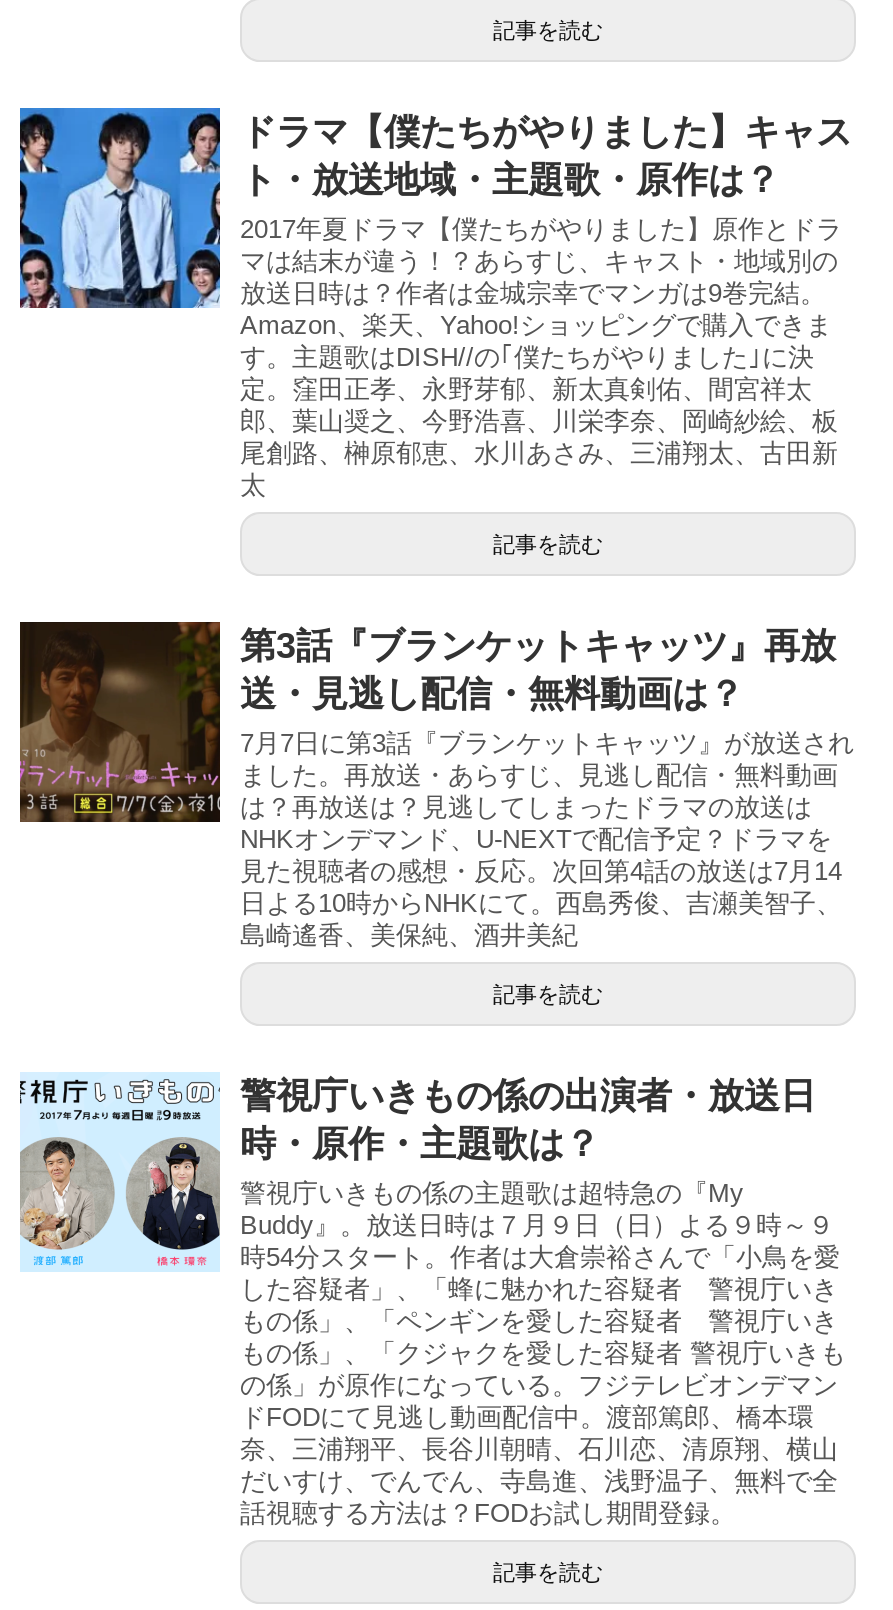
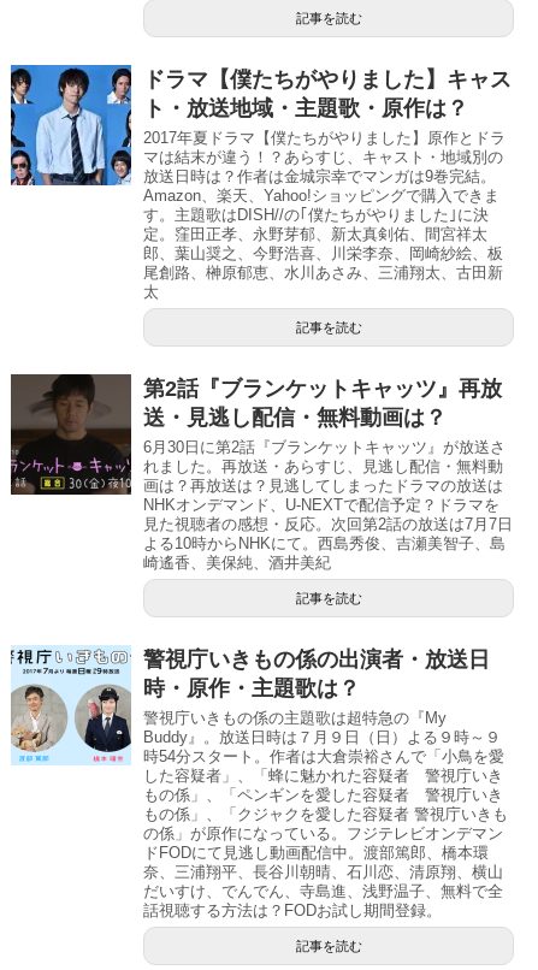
- [image]
- 第3話『ブランケットキャッツ』再放
+ [image]
+ 第2話『ブランケットキャッツ』再放

- 7月7日に第3話『ブランケットキャッツ』が放送され
- ました。再放送・あらすじ、見逃し配信・無料動画
- は？再放送は？見逃してしまったドラマの放送は
+ 6月30日に第2話『ブランケットキャッツ』が放送さ
+ れました。再放送・あらすじ、見逃し配信・無料動
+ 画は？再放送は？見逃してしまったドラマの放送は

- 見た視聴者の感想・反応。次回第4話の放送は7月14
- 日よる10時からNHKにて。西島秀俊、吉瀬美智子、
- 島崎遙香、美保純、酒井美紀
+ 見た視聴者の感想・反応。次回第2話の放送は7月7日
+ よる10時からNHKにて。西島秀俊、吉瀬美智子、島
+ 崎遙香、美保純、酒井美紀
